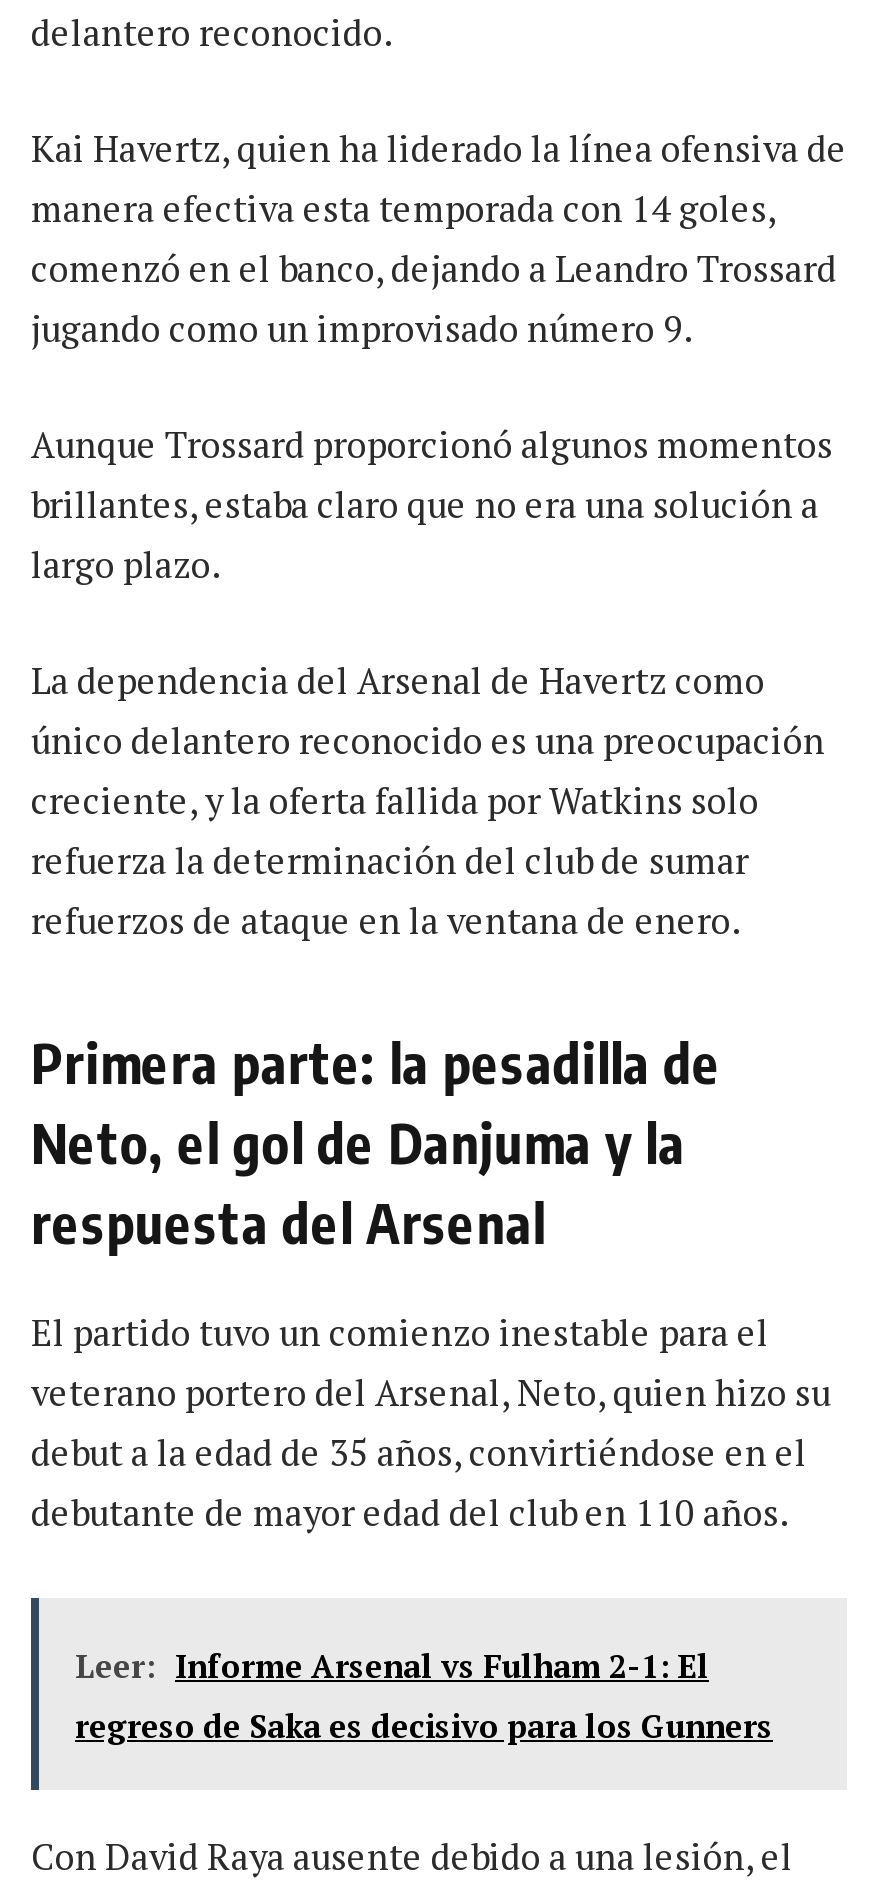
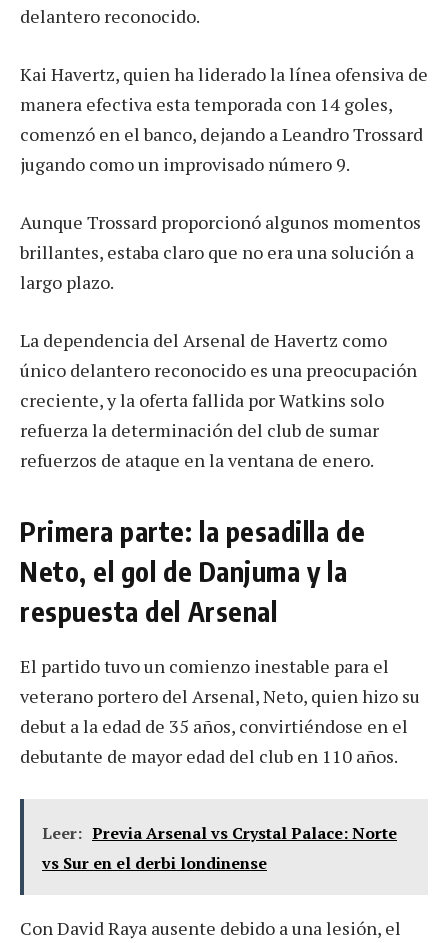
- Leer: Informe Arsenal vs Fulham 2-1: El
- regreso de Saka es decisivo para los Gunners
+ Leer: Previa Arsenal vs Crystal Palace: Norte
+ vs Sur en el derbi londinense
